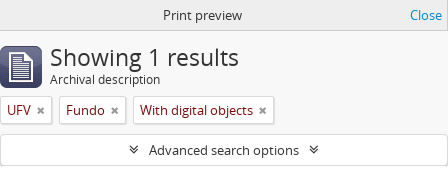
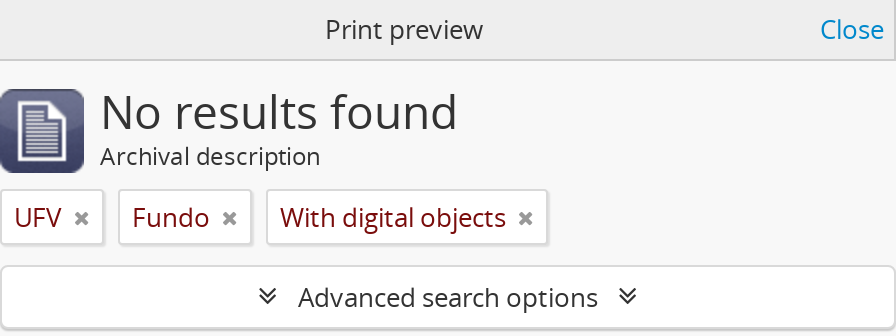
- Showing 1 results
+ No results found
